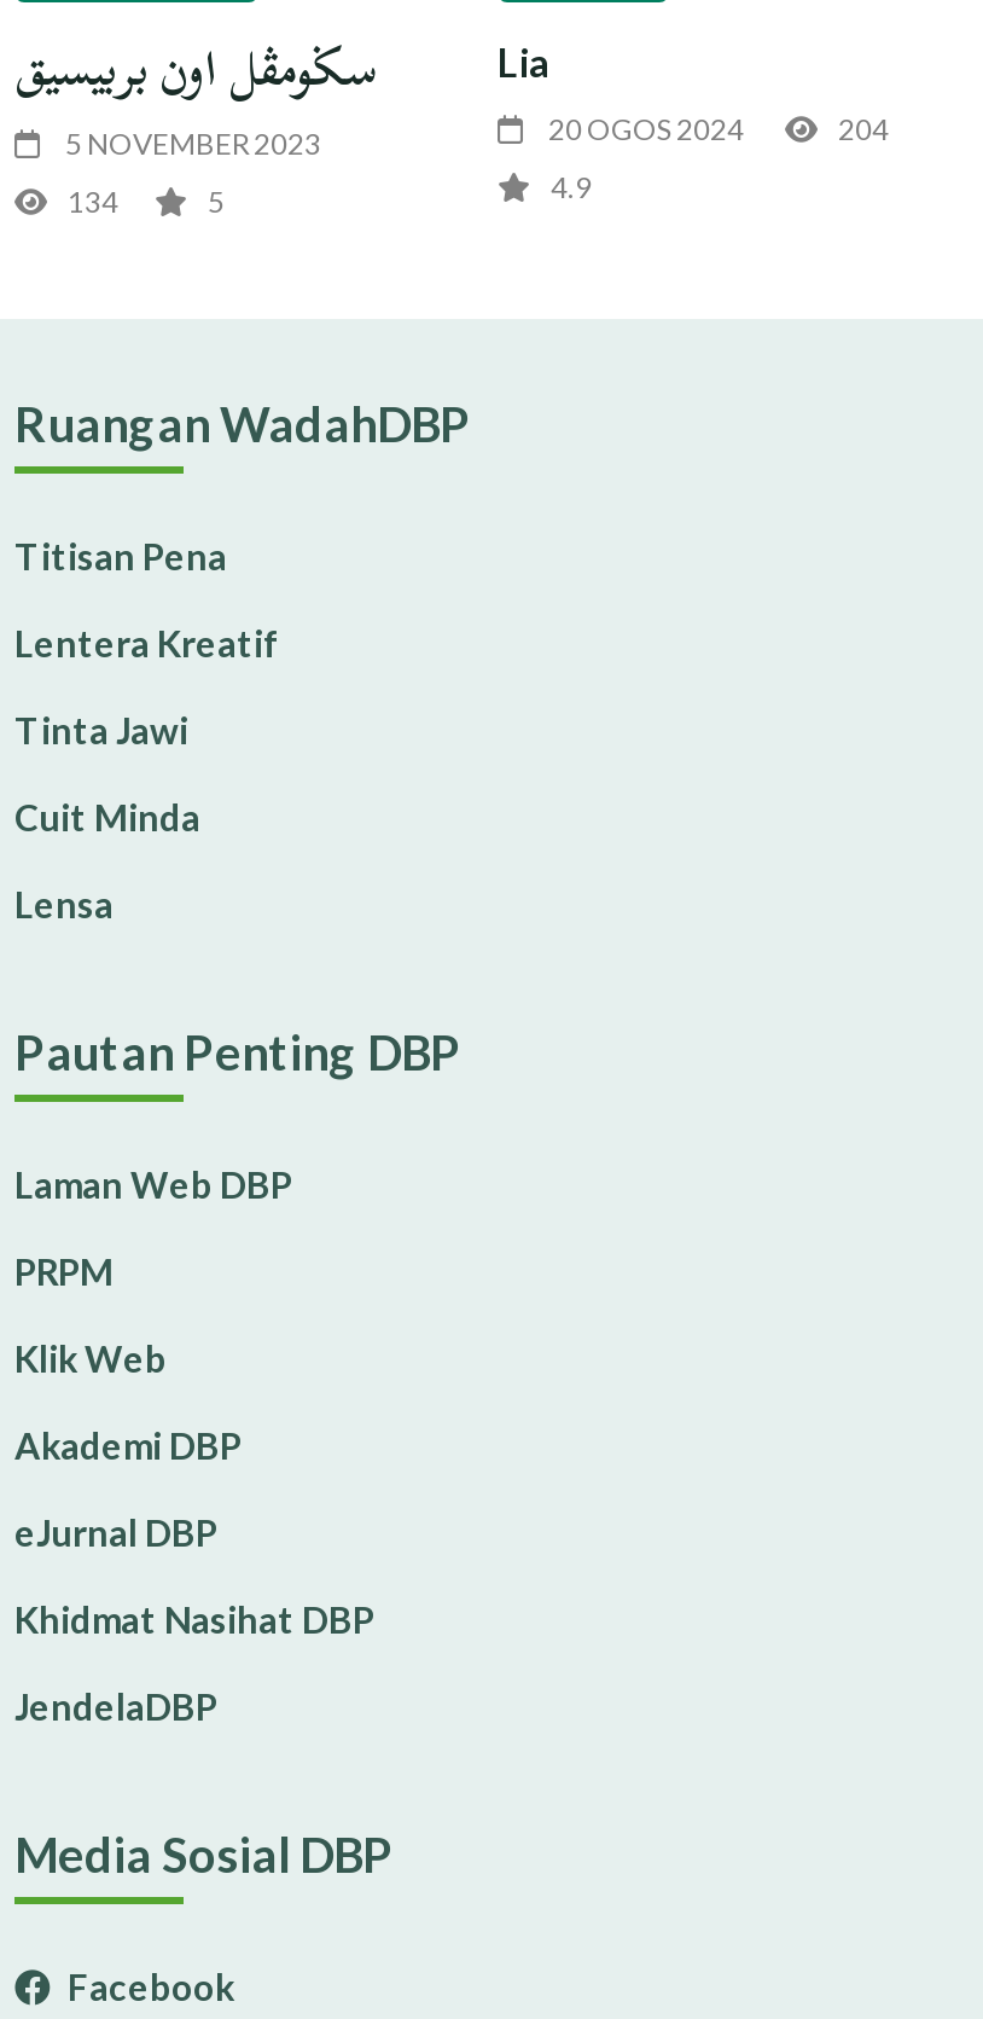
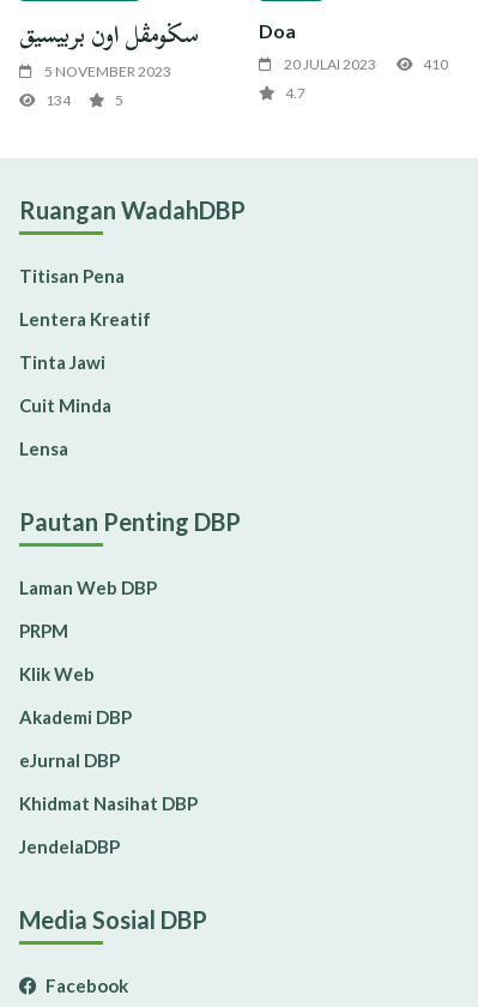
- Lia
+ Doa

- 20 OGOS 2024
- 204
+ 20 JULAI 2023
+ 410

- 4.9
+ 4.7
